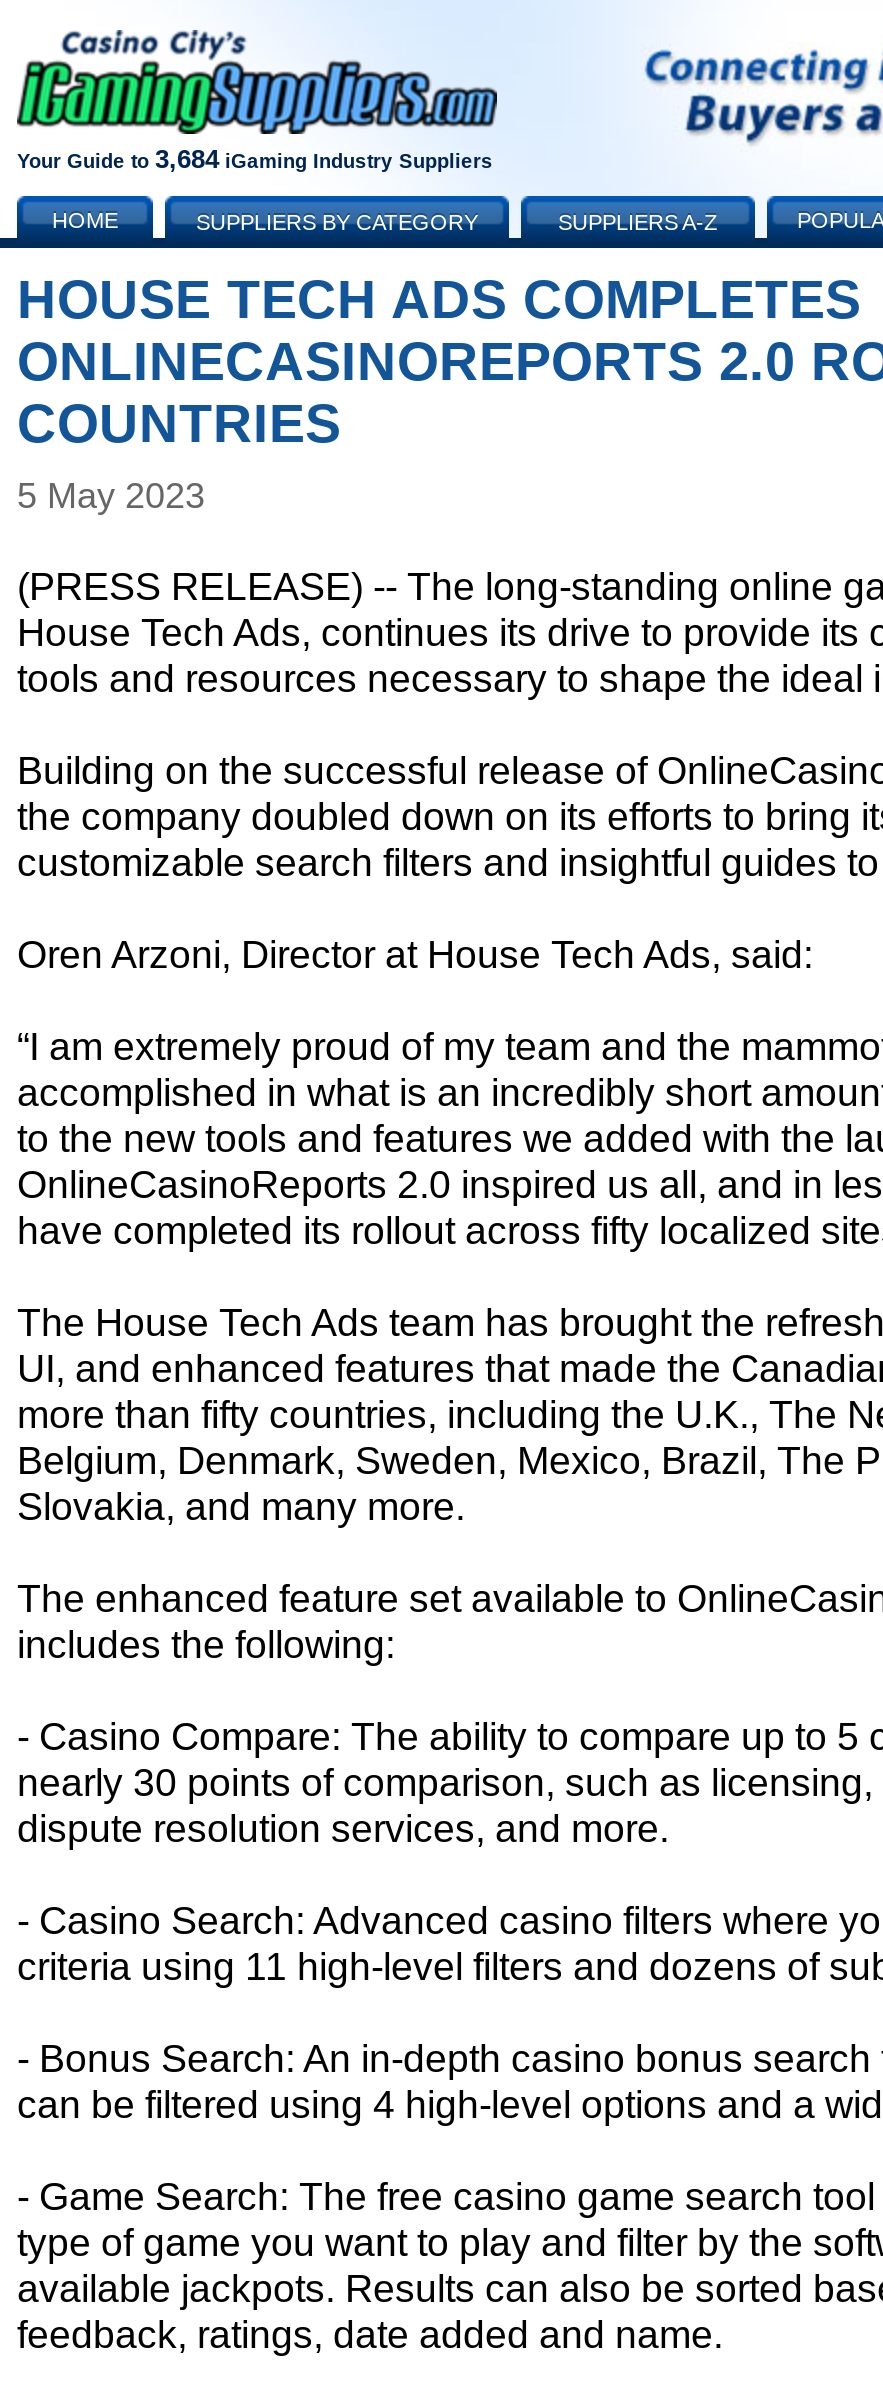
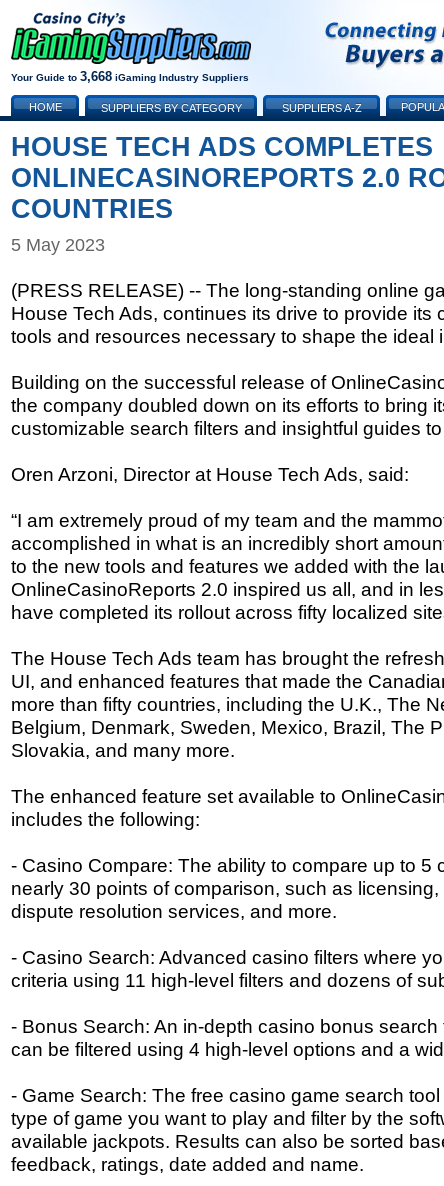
- Your Guide to 3,684 iGaming Industry Suppliers
+ Your Guide to 3,668 iGaming Industry Suppliers
